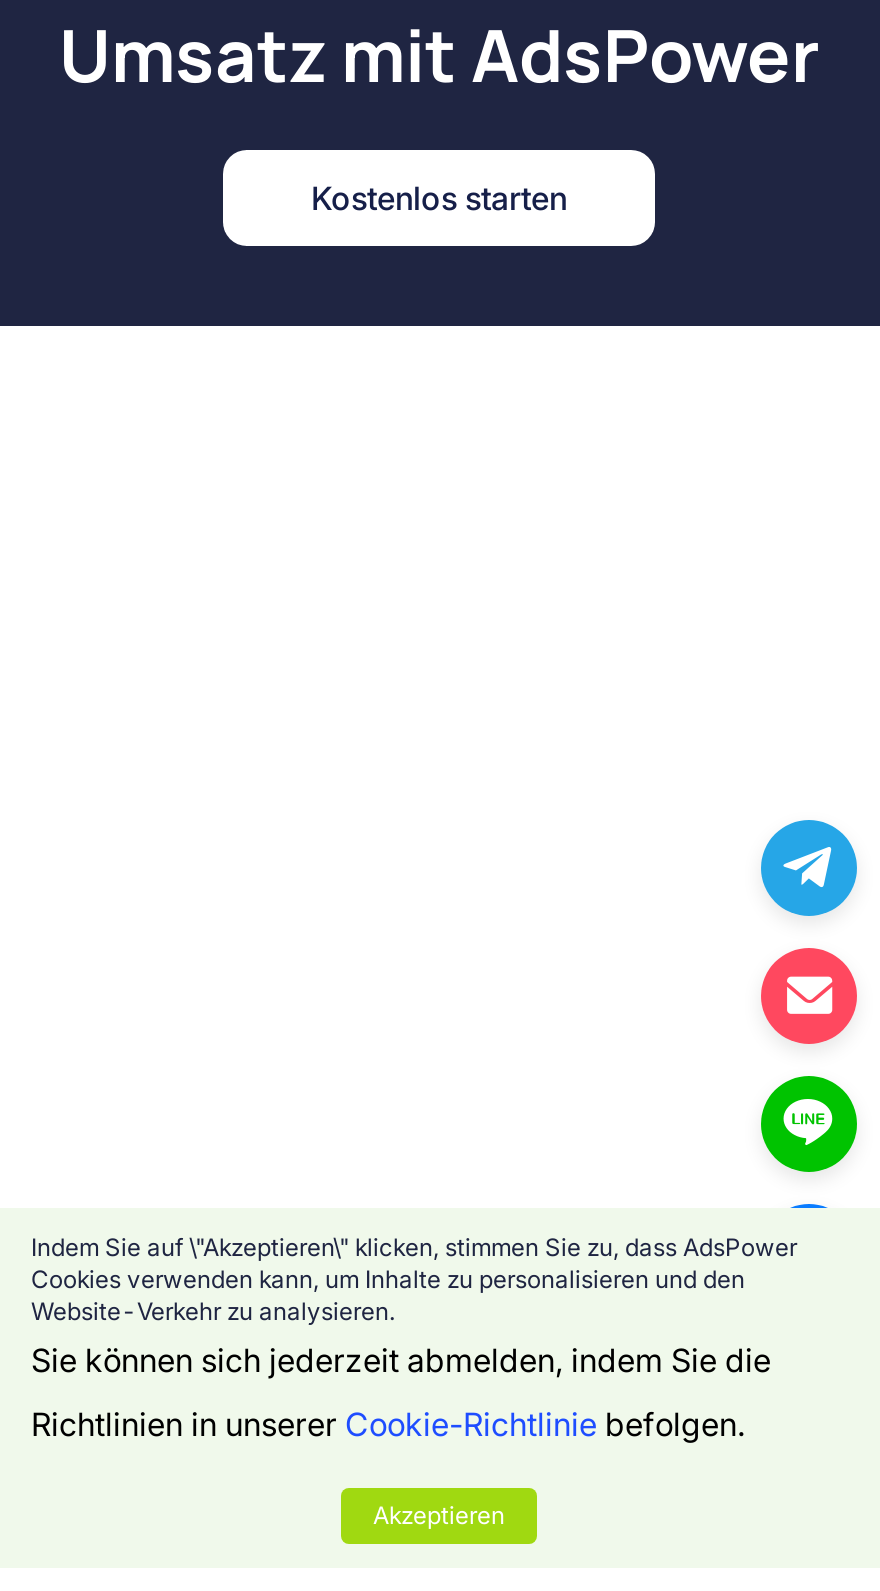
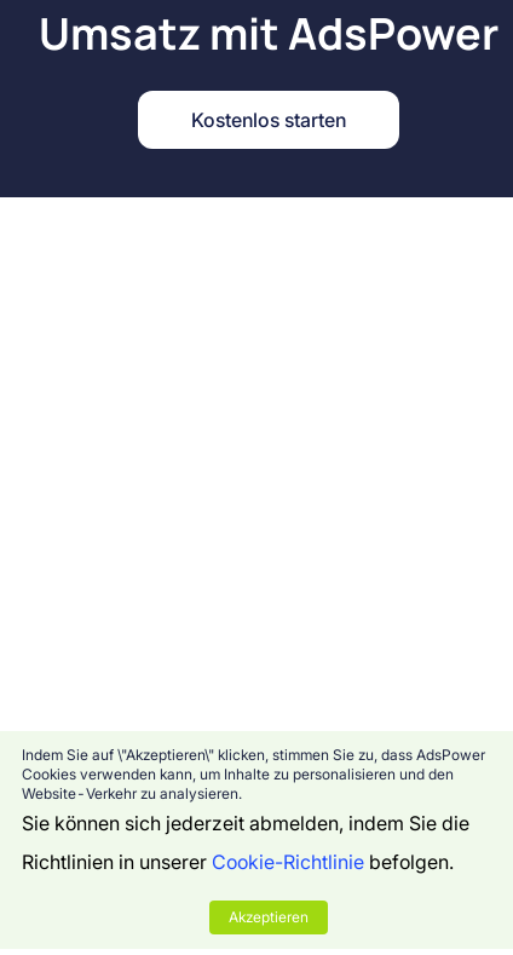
- [image]

- [image]

- [image]
